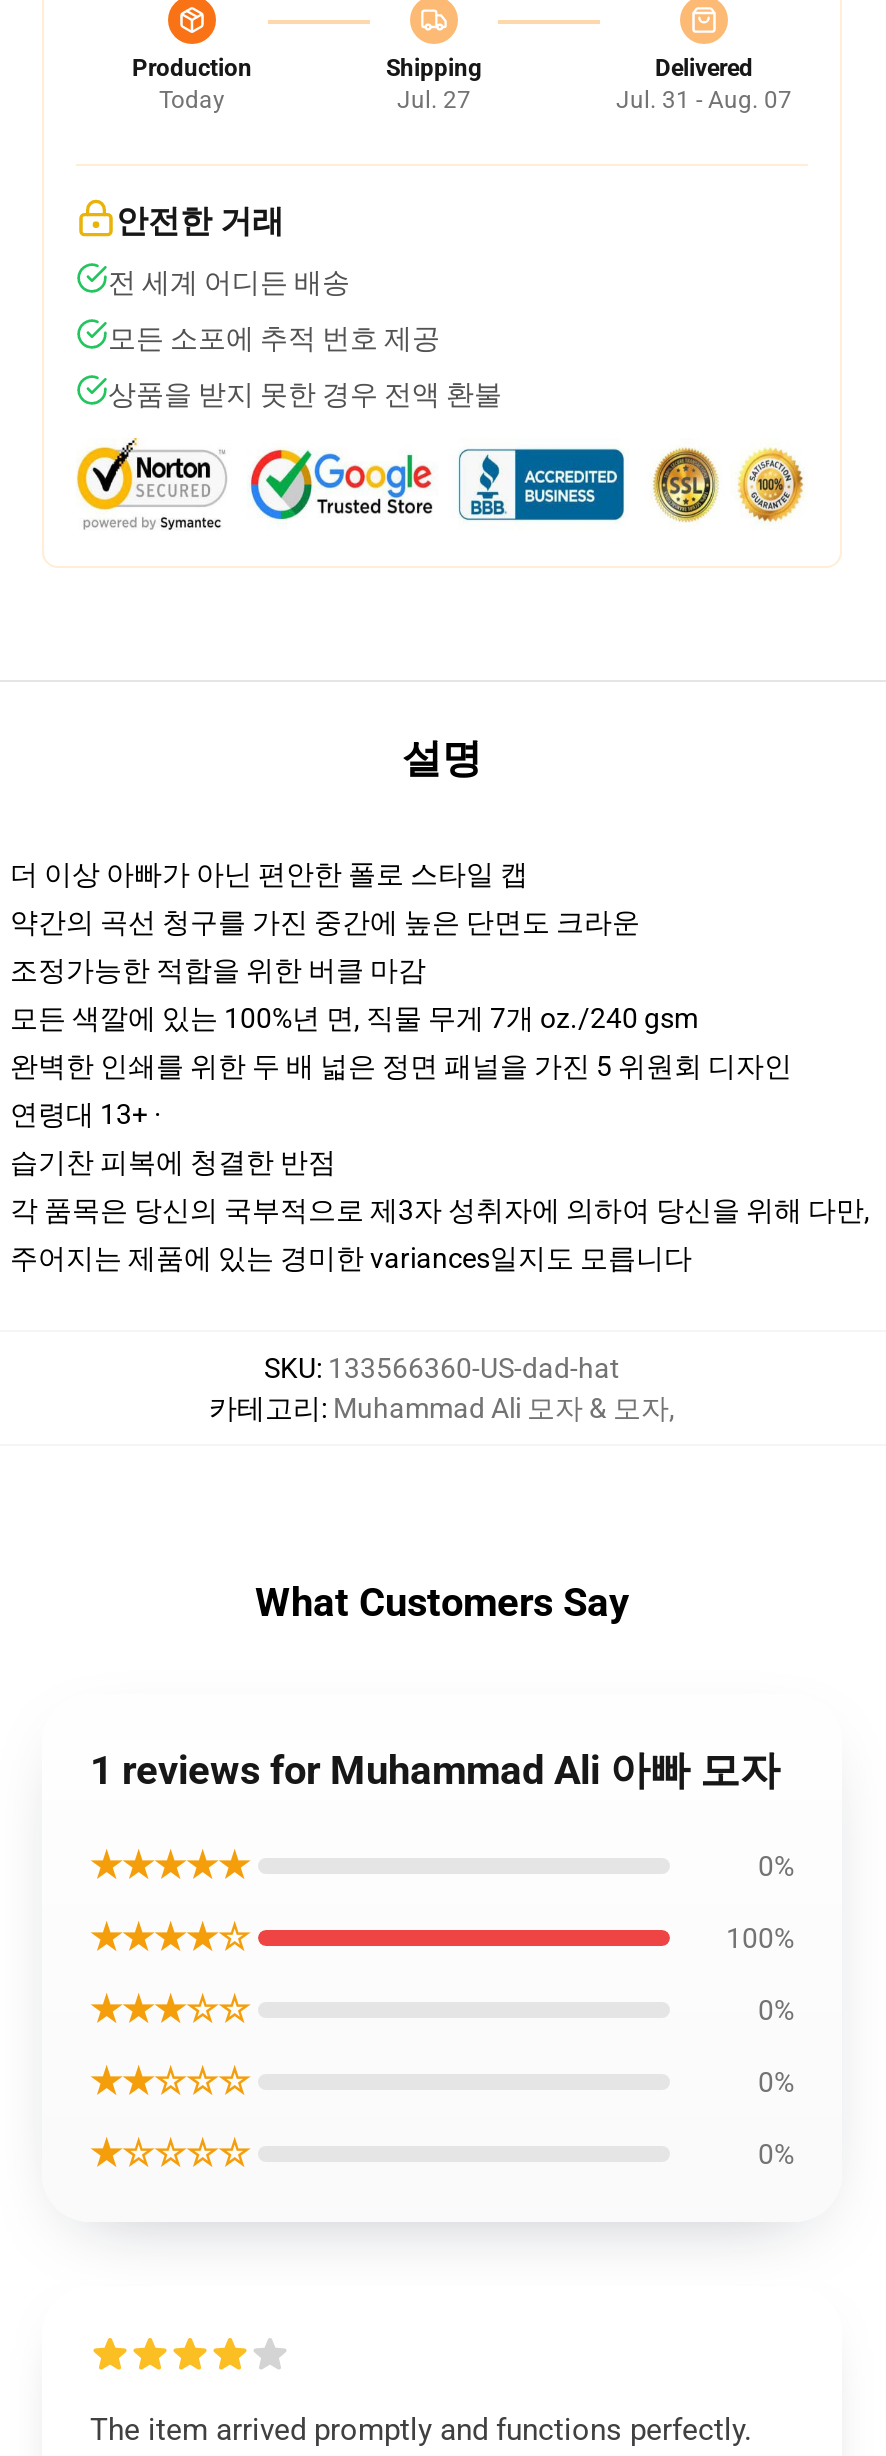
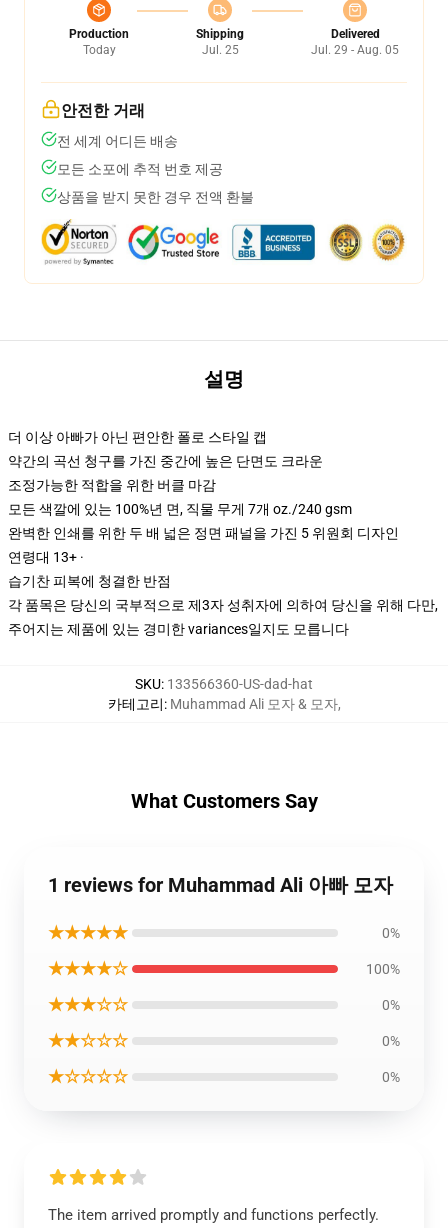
- Jul. 27
+ Jul. 25

- Jul. 31 - Aug. 07
+ Jul. 29 - Aug. 05
